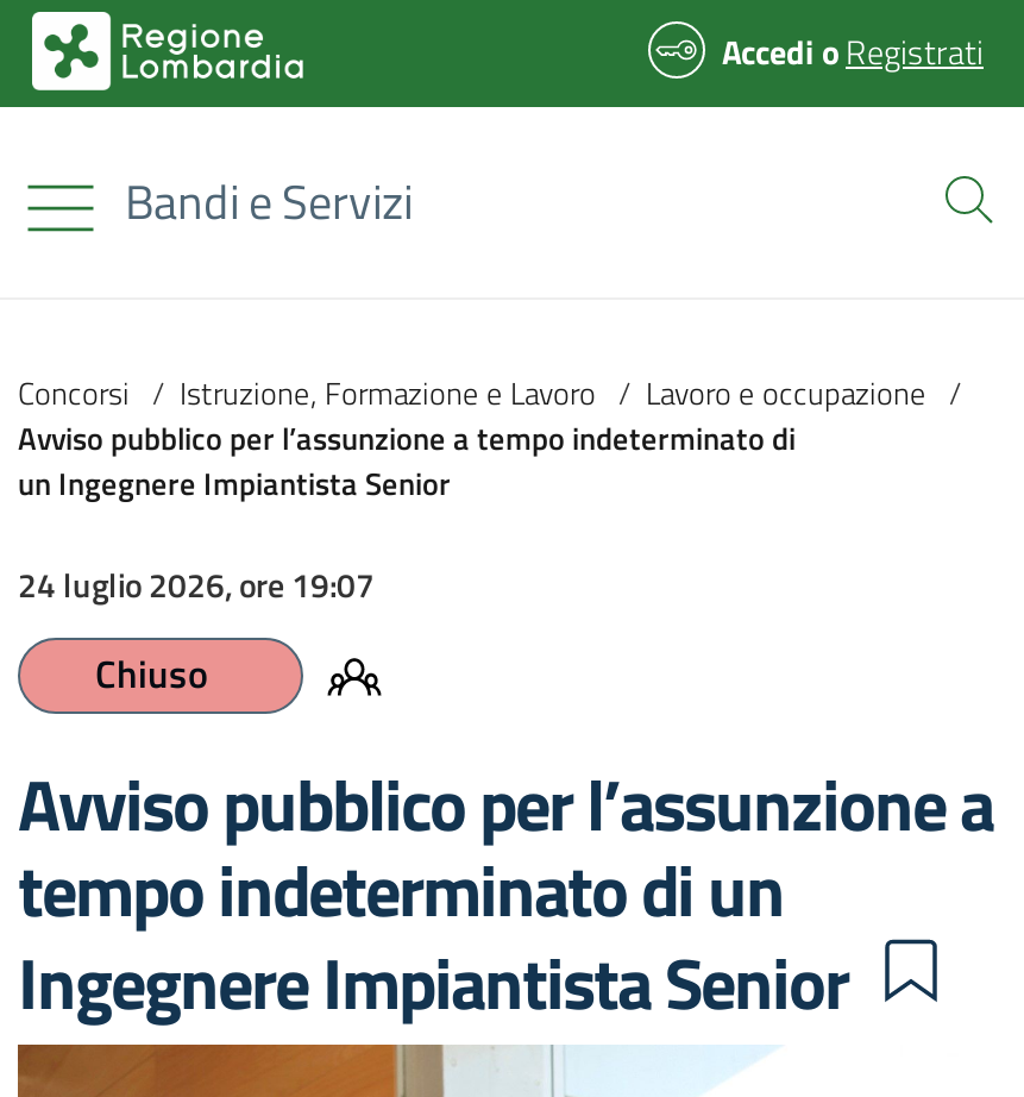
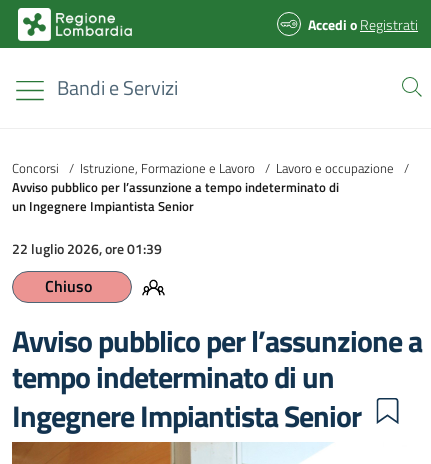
- 24 luglio 2026, ore 19:07
+ 22 luglio 2026, ore 01:39
